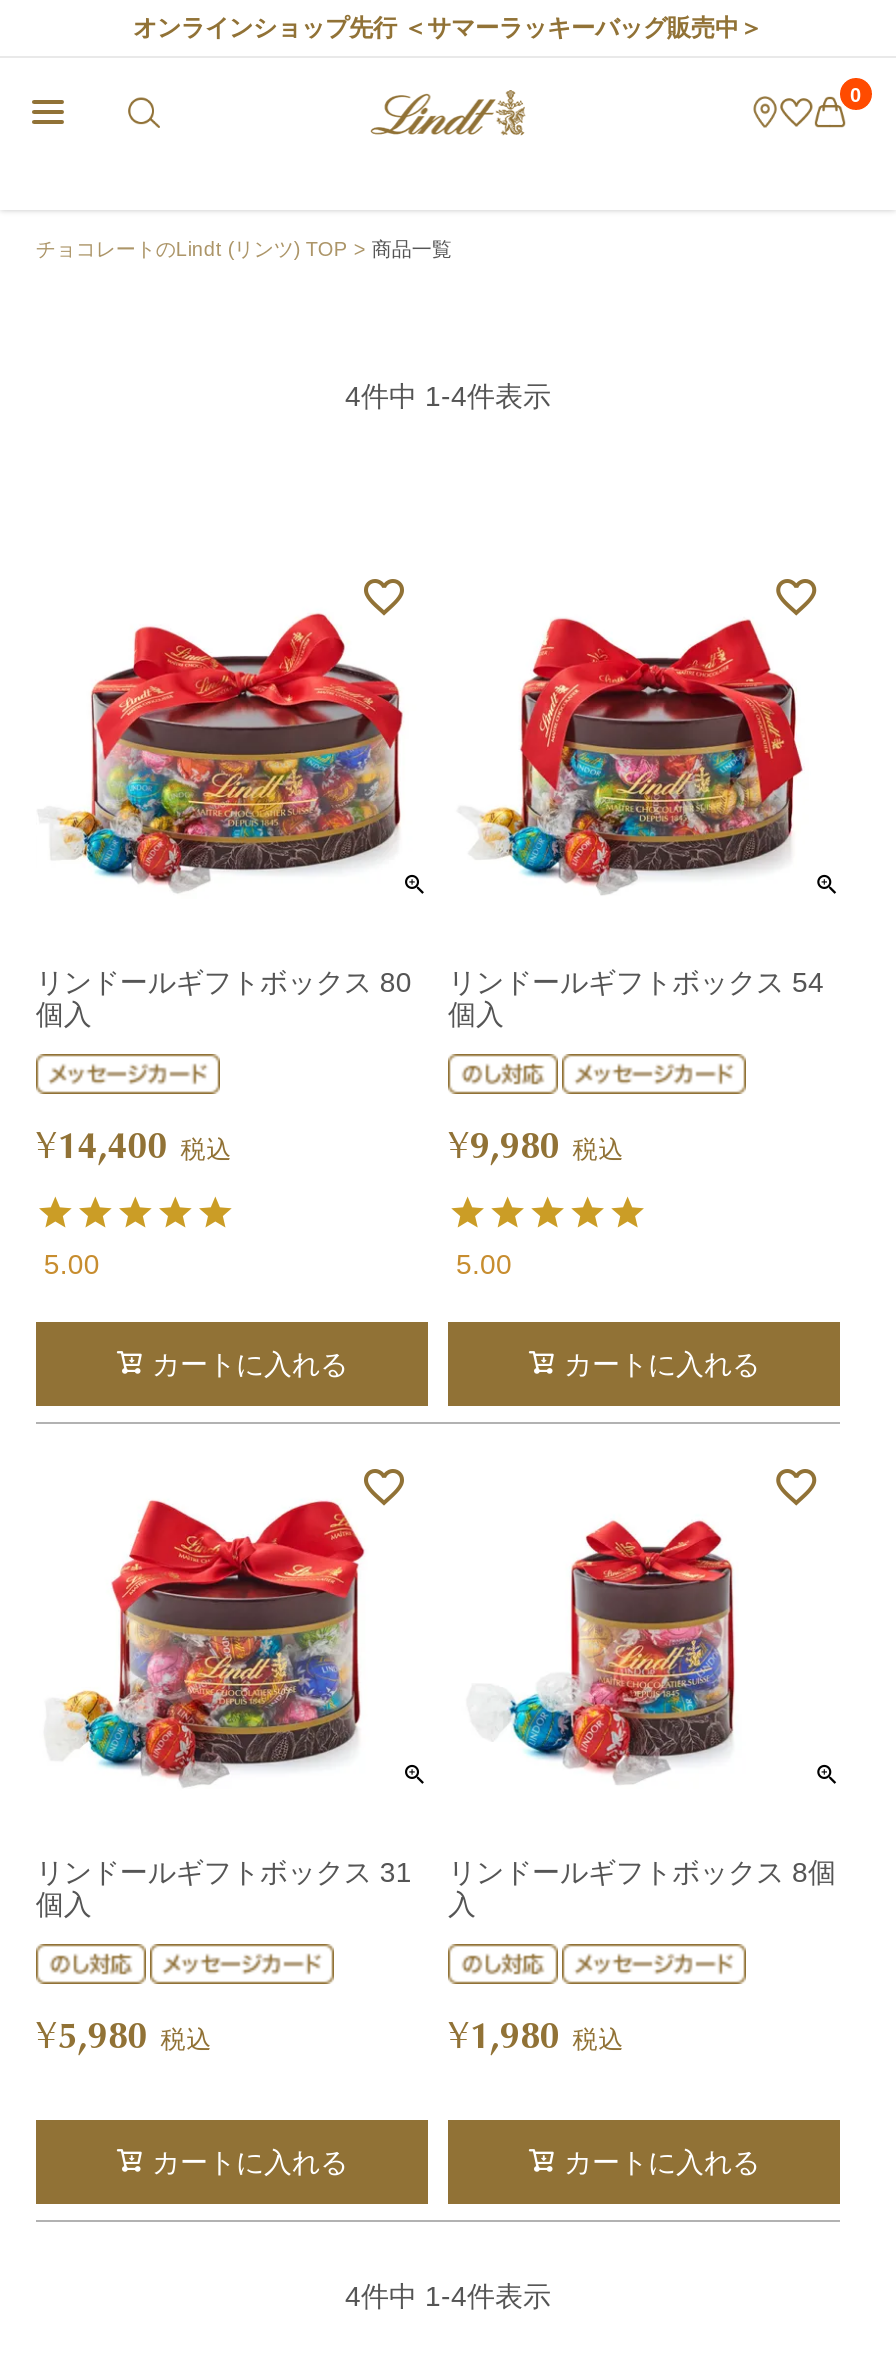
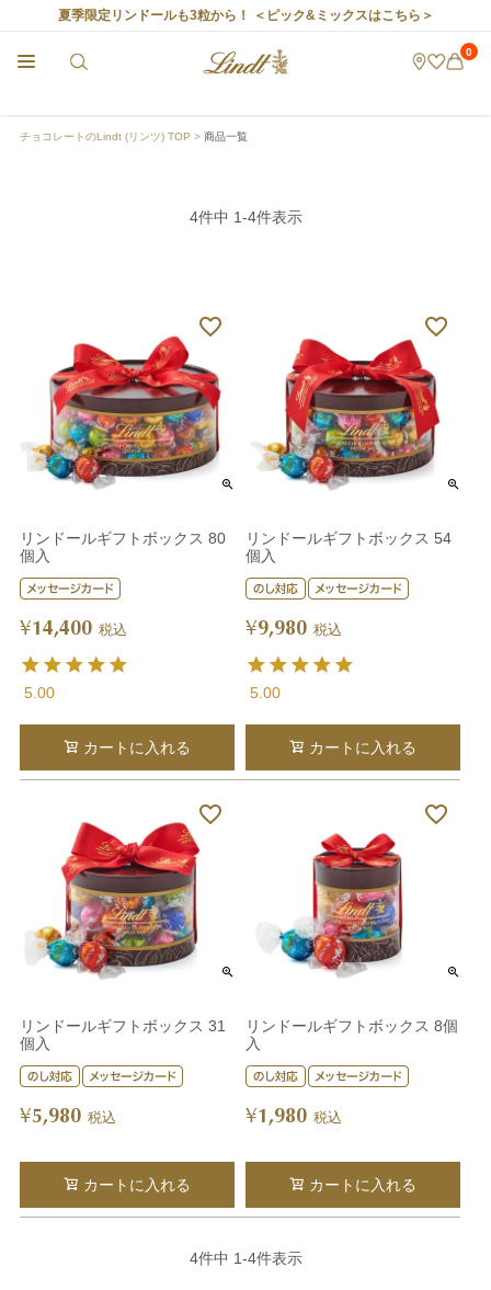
- オンラインショップ先行 ＜サマーラッキーバッグ販売中＞
+ 夏季限定リンドールも3粒から！ ＜ピック&ミックスはこちら＞
